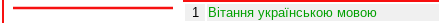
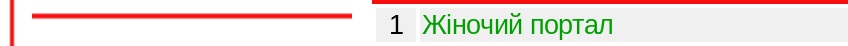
- Вітання українською мовою
+ Жіночий портал
